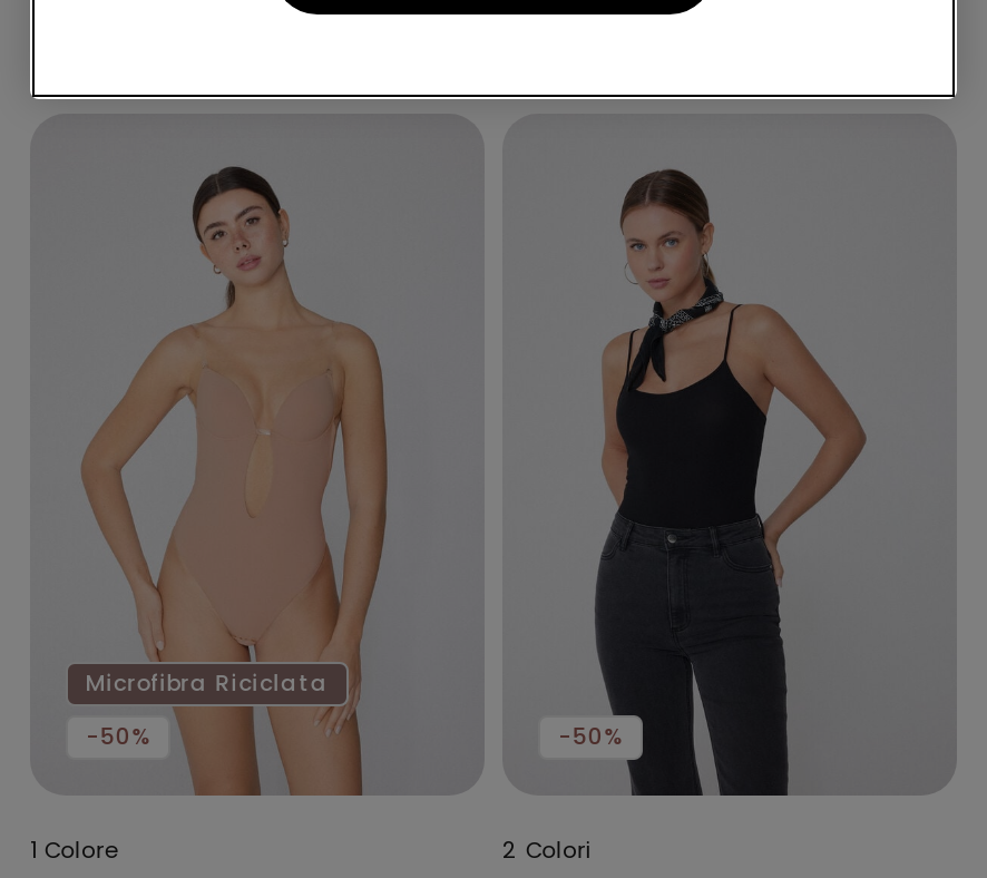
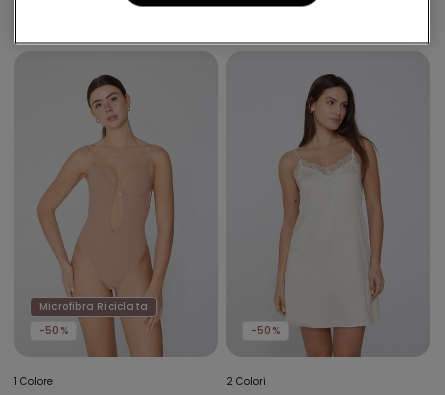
- [image]
+ [image]
